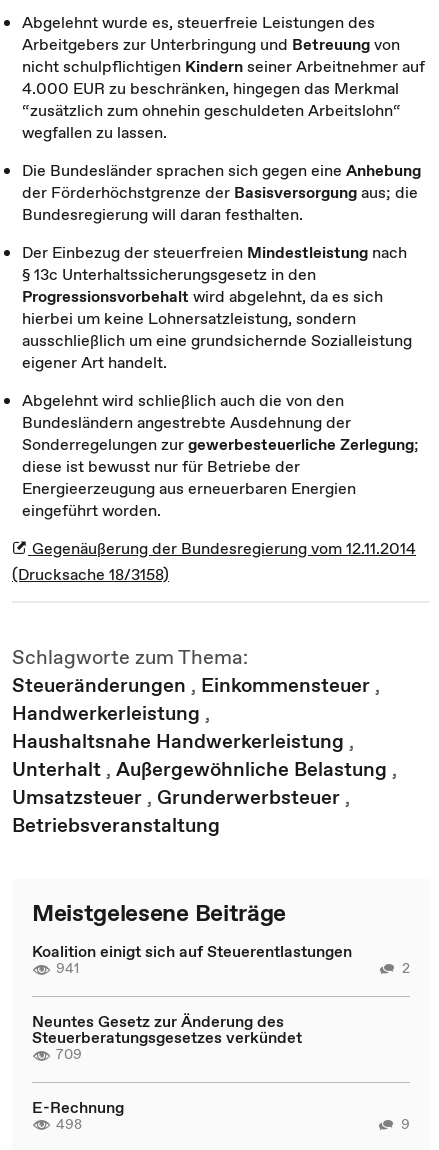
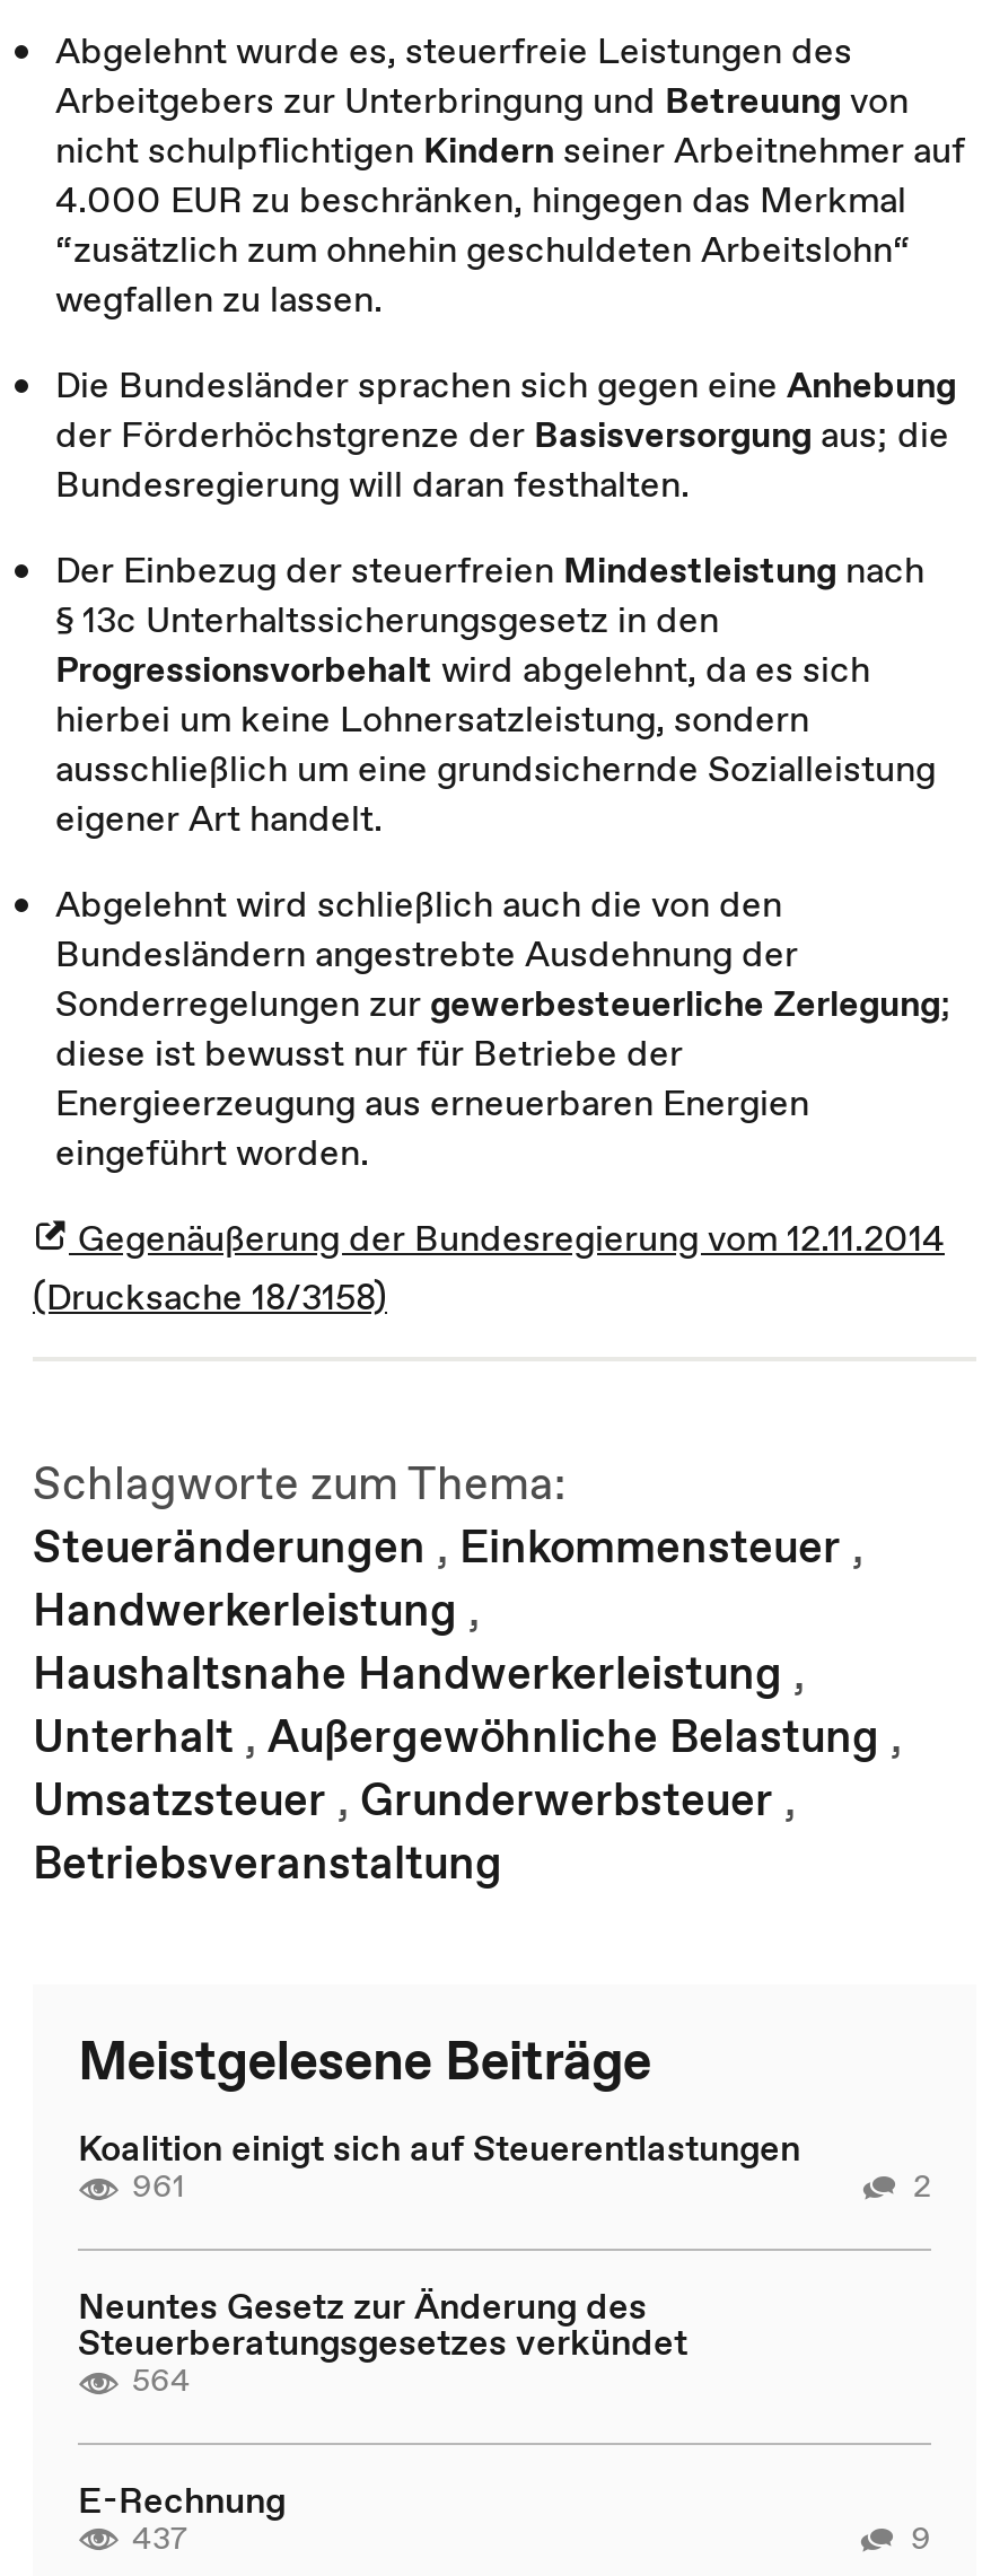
- 941
+ 961

- 709
+ 564

- 498
+ 437
